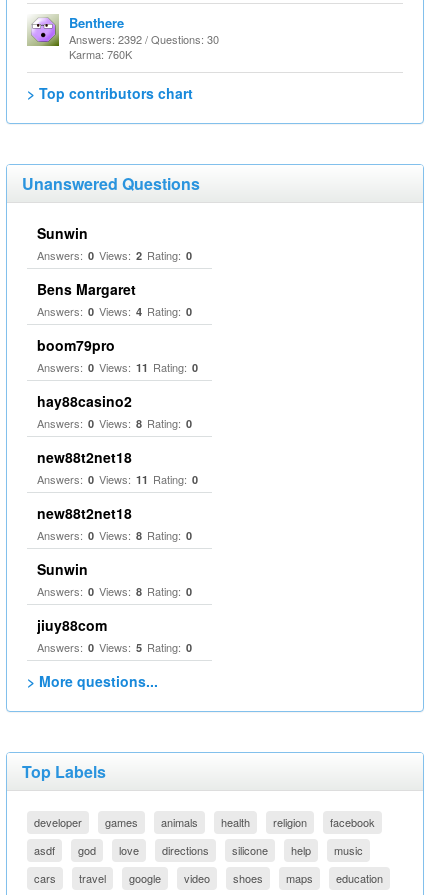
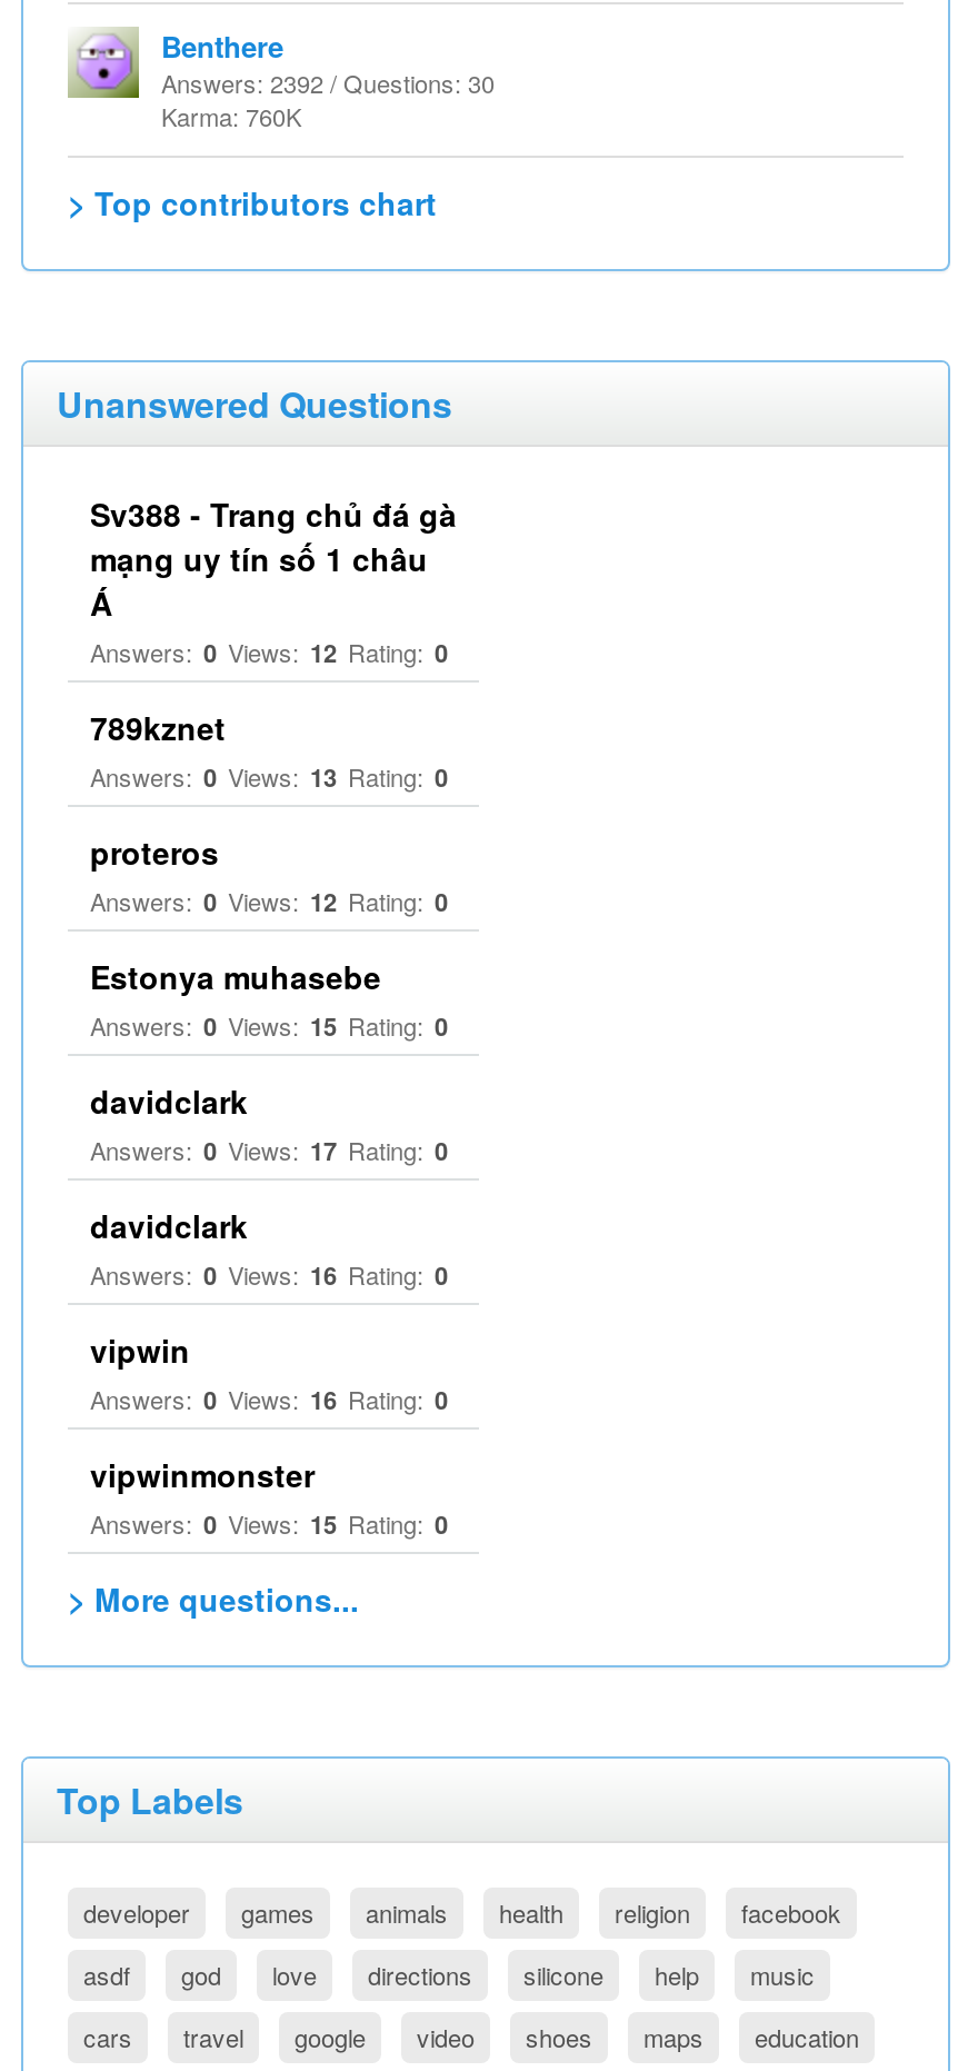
- Sunwin
- Answers: 0 Views: 2 Rating: 0
+ Sv388 - Trang chủ đá gà
+ mạng uy tín số 1 châu
+ Á
+ Answers: 0 Views: 12 Rating: 0

- Bens Margaret
- Answers: 0 Views: 4 Rating: 0
+ 789kznet
+ Answers: 0 Views: 13 Rating: 0

- boom79pro
- Answers: 0 Views: 11 Rating: 0
+ proteros
+ Answers: 0 Views: 12 Rating: 0

- hay88casino2
- Answers: 0 Views: 8 Rating: 0
+ Estonya muhasebe
+ Answers: 0 Views: 15 Rating: 0

- new88t2net18
- Answers: 0 Views: 11 Rating: 0
+ davidclark
+ Answers: 0 Views: 17 Rating: 0

- new88t2net18
- Answers: 0 Views: 8 Rating: 0
+ davidclark
+ Answers: 0 Views: 16 Rating: 0

- Sunwin
- Answers: 0 Views: 8 Rating: 0
+ vipwin
+ Answers: 0 Views: 16 Rating: 0

- jiuy88com
- Answers: 0 Views: 5 Rating: 0
+ vipwinmonster
+ Answers: 0 Views: 15 Rating: 0
